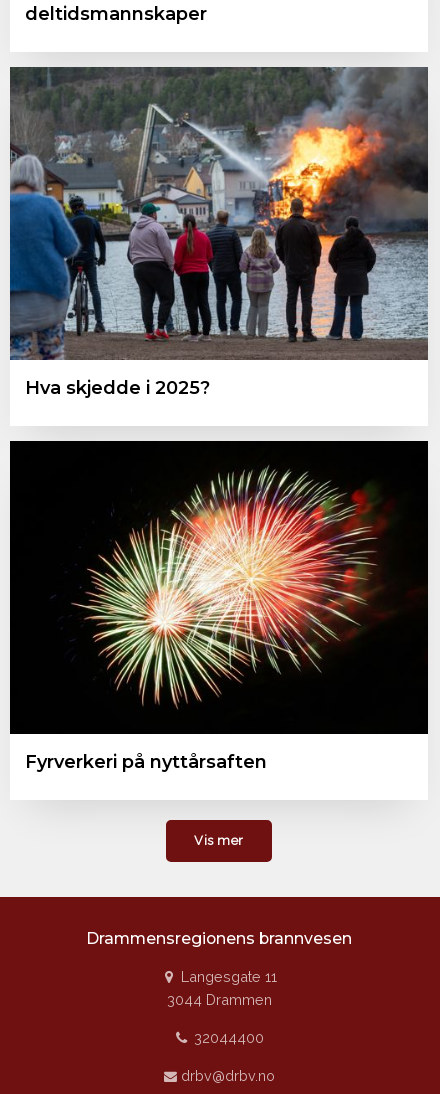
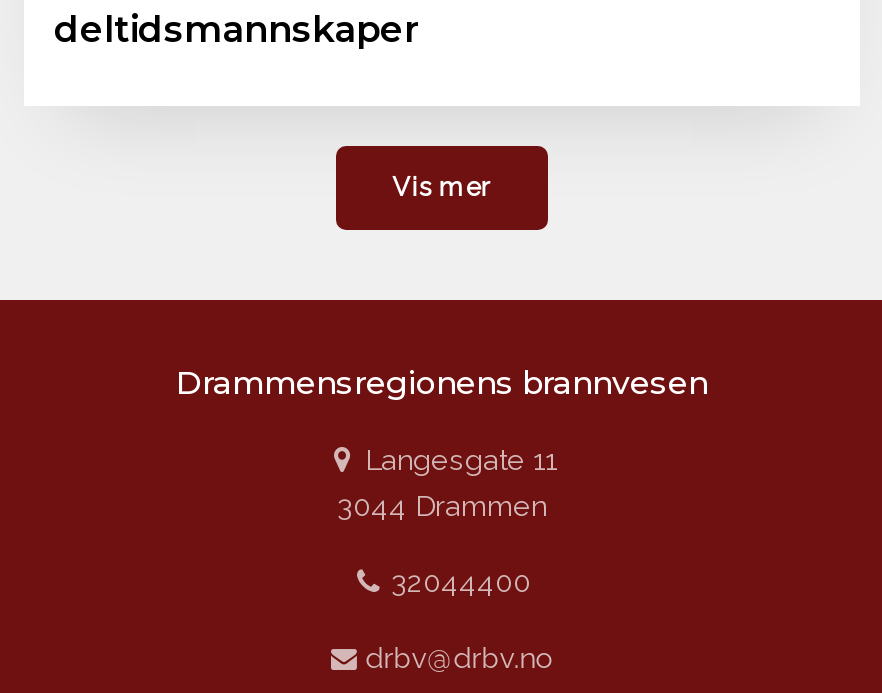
- [image]
- Hva skjedde i 2025?

- [image]
- Fyrverkeri på nyttårsaften
